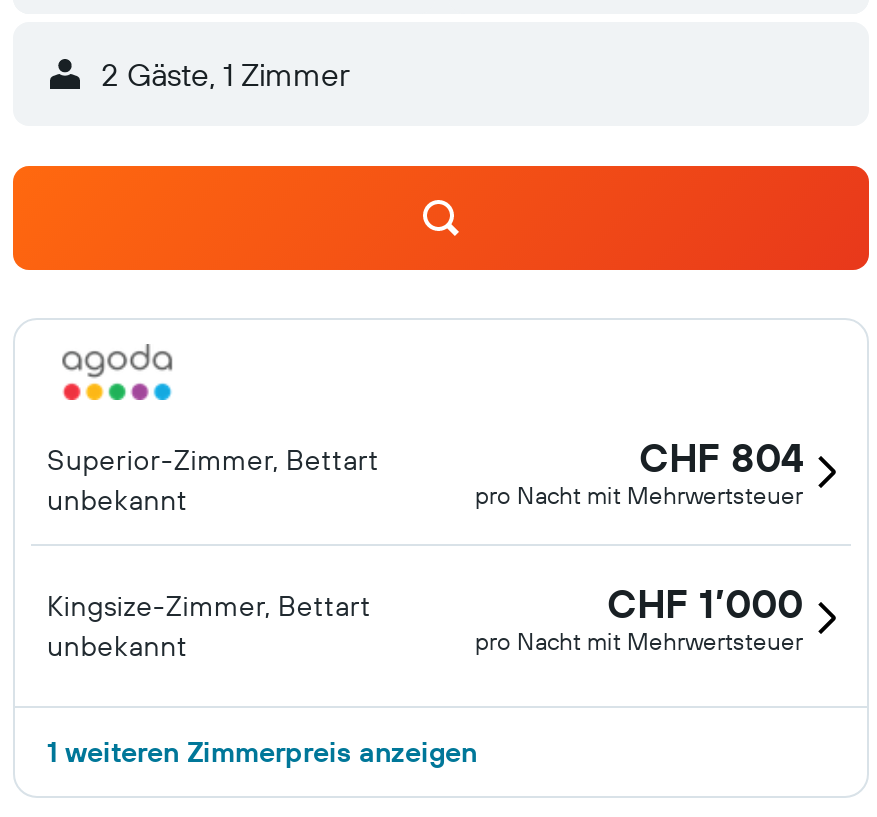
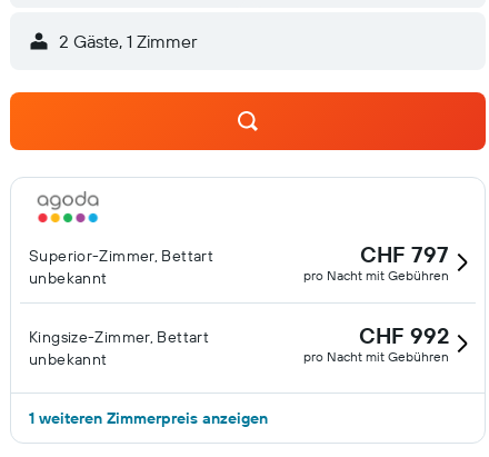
- CHF 804
+ CHF 797

- pro Nacht mit Mehrwertsteuer
+ pro Nacht mit Gebühren

- CHF 1’000
+ CHF 992

- pro Nacht mit Mehrwertsteuer
+ pro Nacht mit Gebühren
